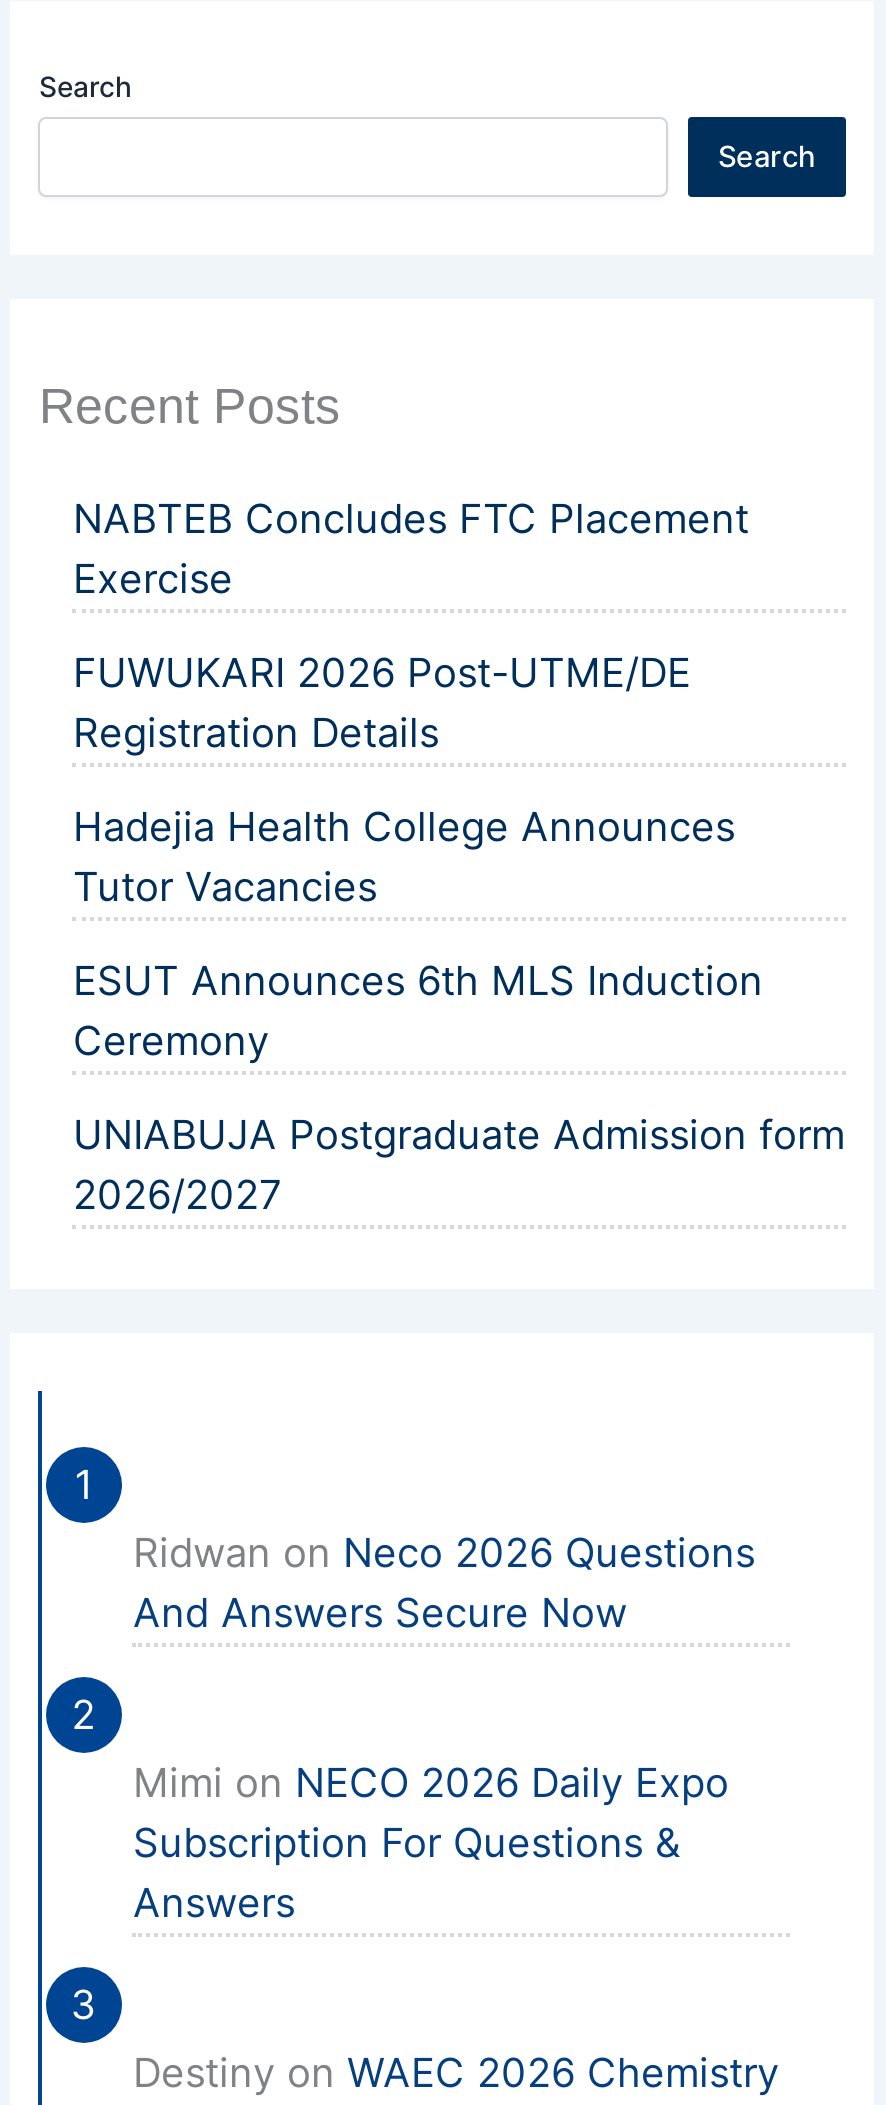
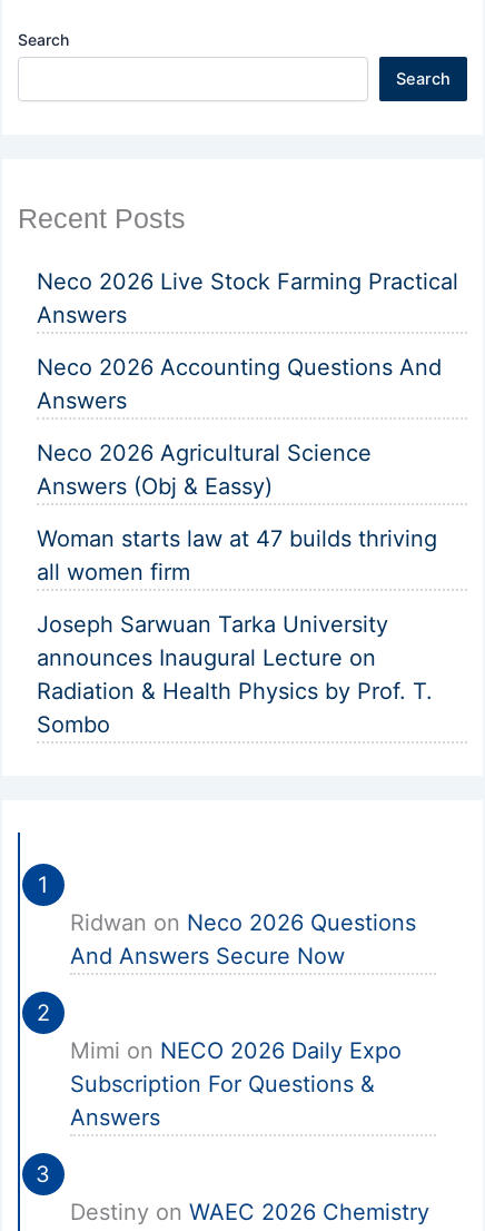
- NABTEB Concludes FTC Placement
- Exercise
+ Neco 2026 Live Stock Farming Practical
+ Answers

- FUWUKARI 2026 Post-UTME/DE
- Registration Details
+ Neco 2026 Accounting Questions And
+ Answers

- Hadejia Health College Announces
- Tutor Vacancies
+ Neco 2026 Agricultural Science
+ Answers (Obj & Eassy)

- ESUT Announces 6th MLS Induction
- Ceremony
+ Woman starts law at 47 builds thriving
+ all women firm

- UNIABUJA Postgraduate Admission form
- 2026/2027
+ Joseph Sarwuan Tarka University
+ announces Inaugural Lecture on
+ Radiation & Health Physics by Prof. T.
+ Sombo
